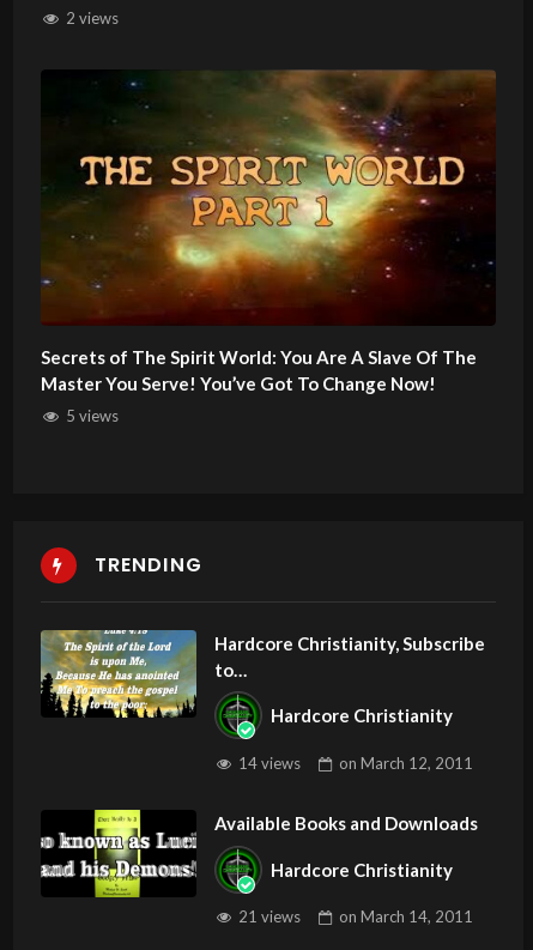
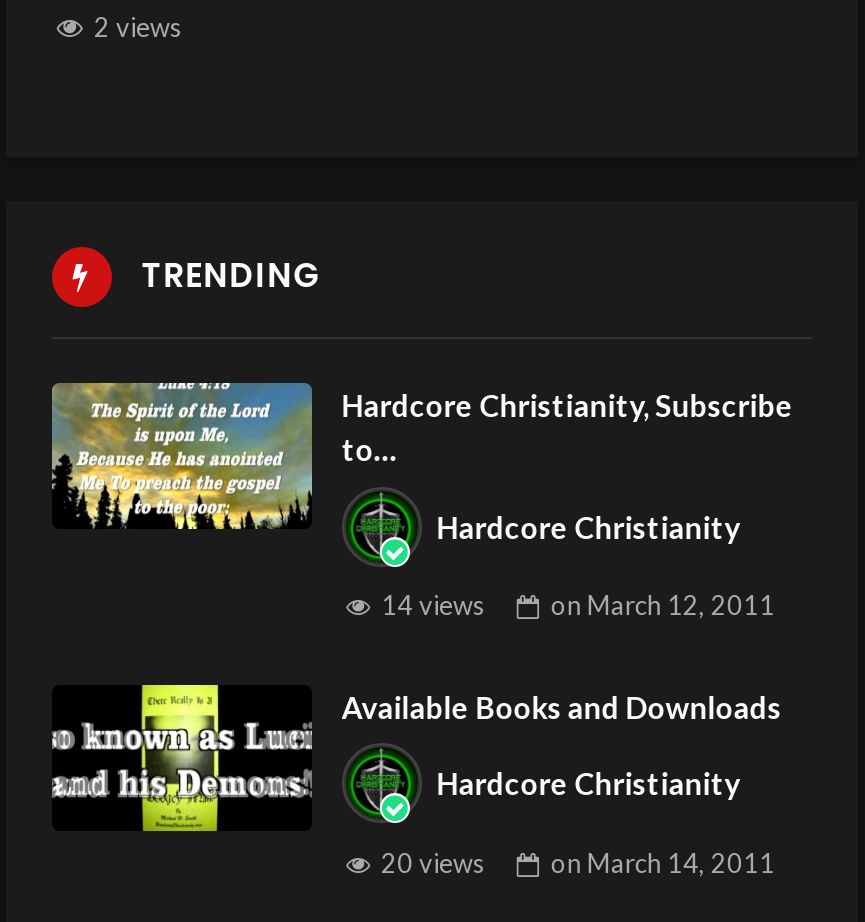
- [image]
- Secrets of The Spirit World: You Are A Slave Of The
- Master You Serve! You’ve Got To Change Now!
- 5 views

- 21 views
+ 20 views
